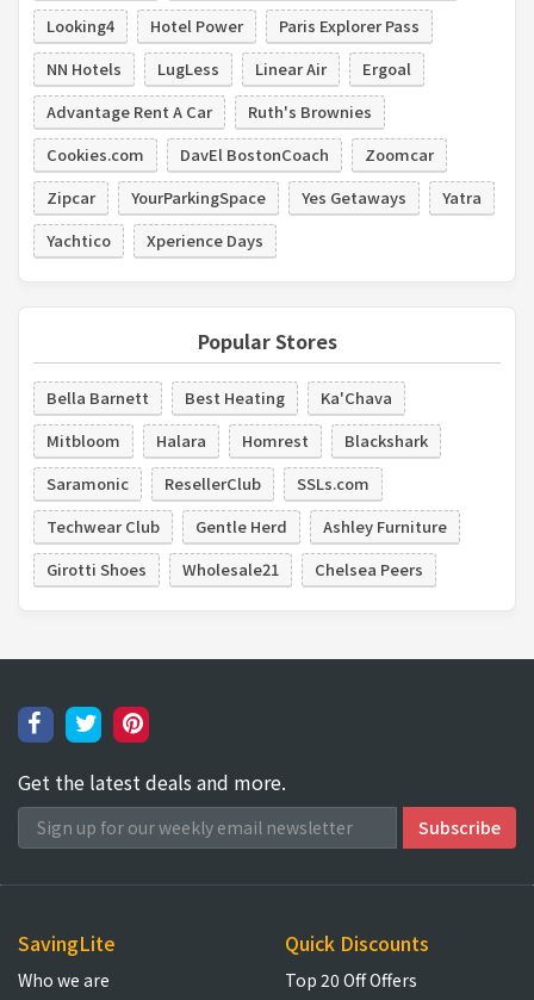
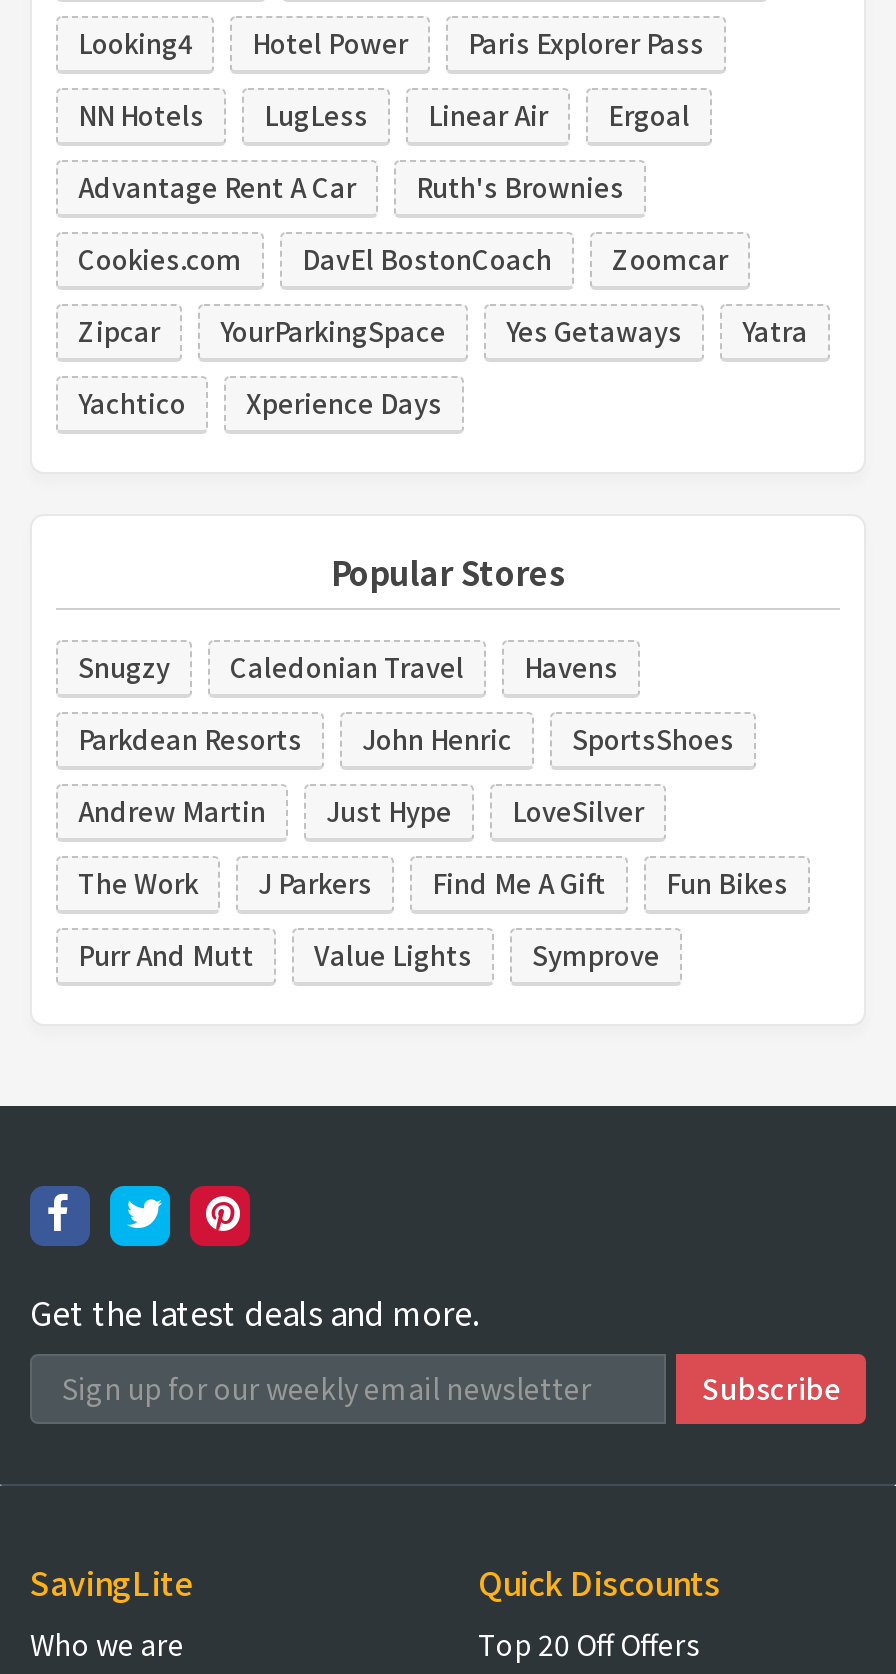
- Bella Barnett
- Best Heating
- Ka'Chava
+ Snugzy
+ Caledonian Travel
+ Havens

- Mitbloom
- Halara
- Homrest
- Blackshark
+ Parkdean Resorts
+ John Henric
+ SportsShoes

- Saramonic
- ResellerClub
- SSLs.com
+ Andrew Martin
+ Just Hype
+ LoveSilver

- Techwear Club
- Gentle Herd
- Ashley Furniture
+ The Work
+ J Parkers
+ Find Me A Gift
+ Fun Bikes

- Girotti Shoes
- Wholesale21
- Chelsea Peers
+ Purr And Mutt
+ Value Lights
+ Symprove
